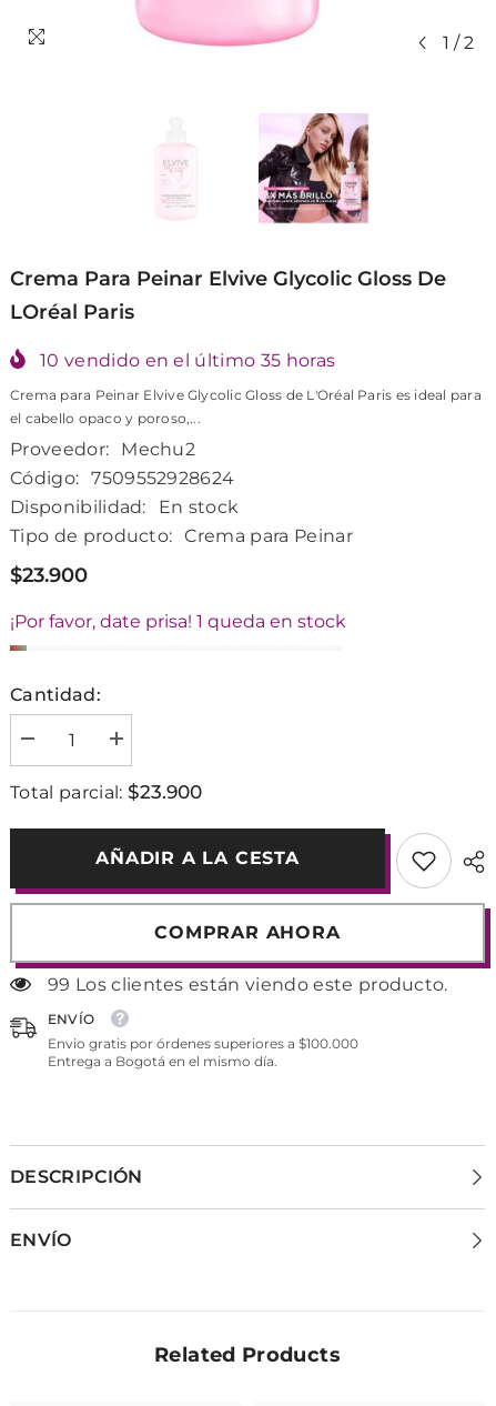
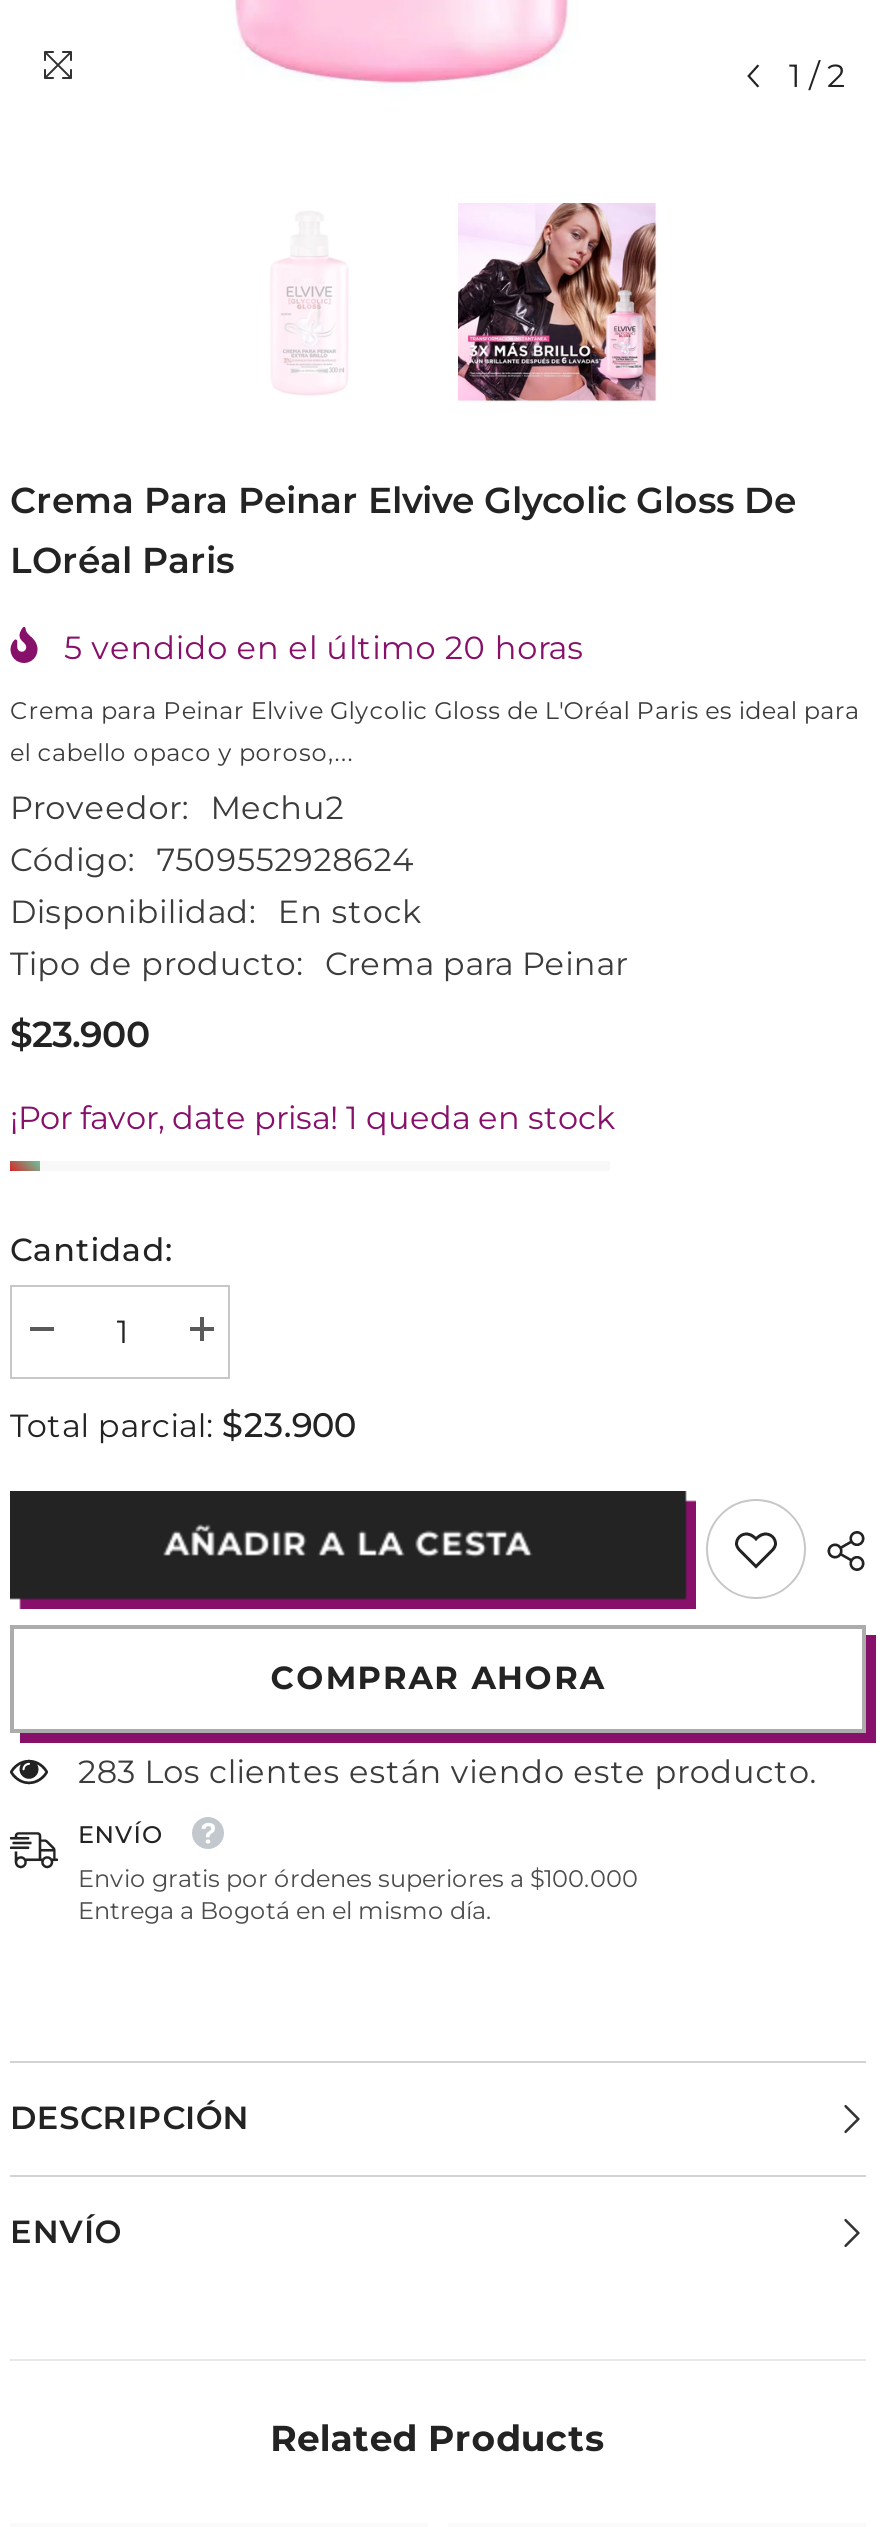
- 10 vendido en el último 35 horas
+ 5 vendido en el último 20 horas

- 99 Los clientes están viendo este producto.
+ 283 Los clientes están viendo este producto.
